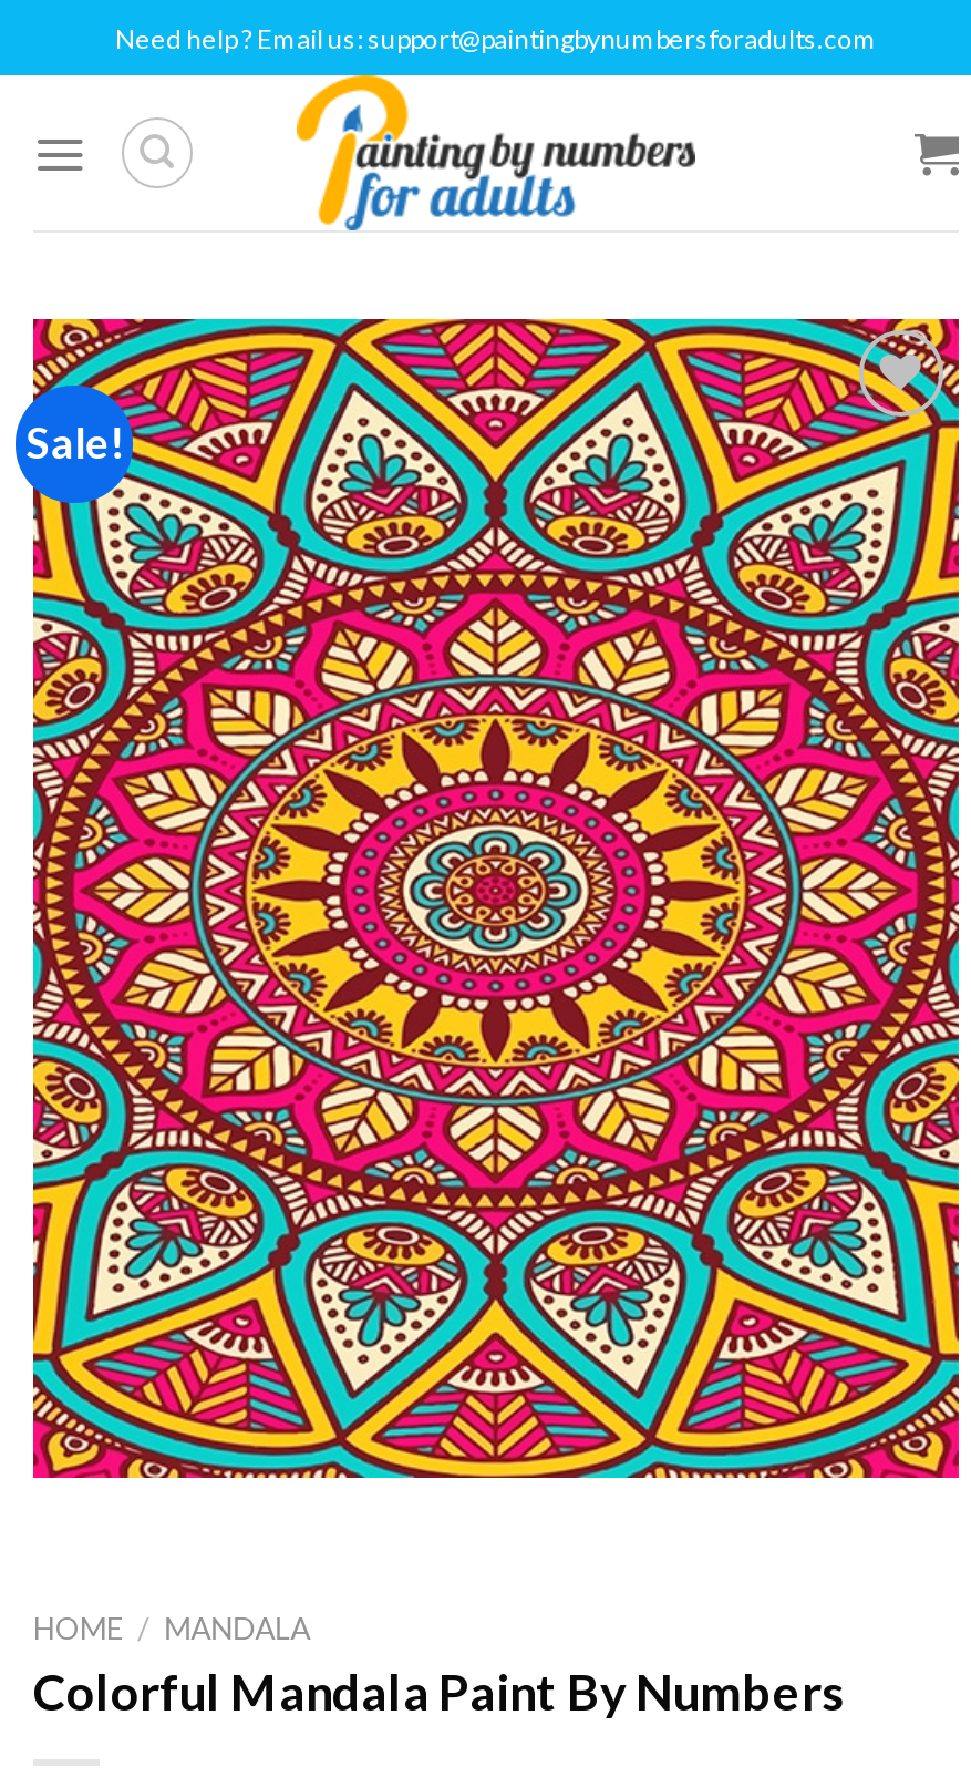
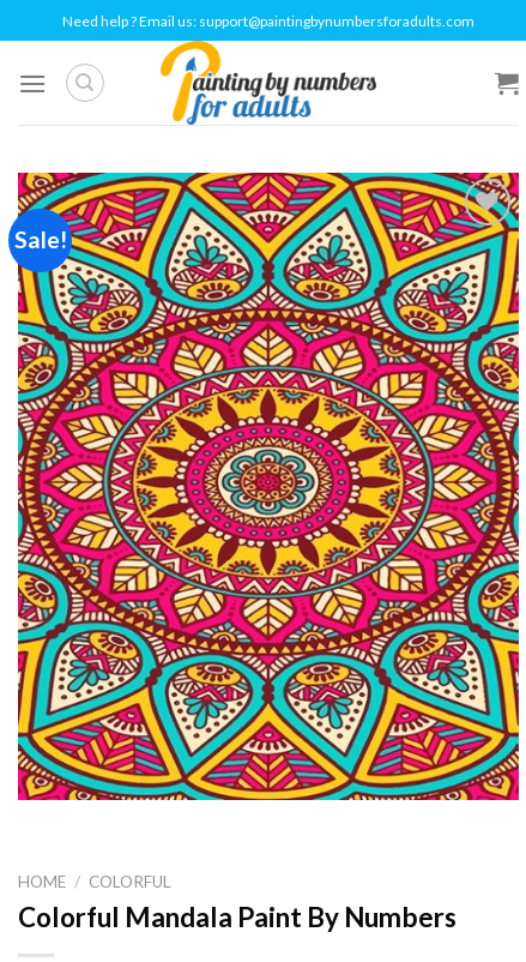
- HOME / MANDALA
+ HOME / COLORFUL
